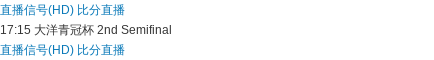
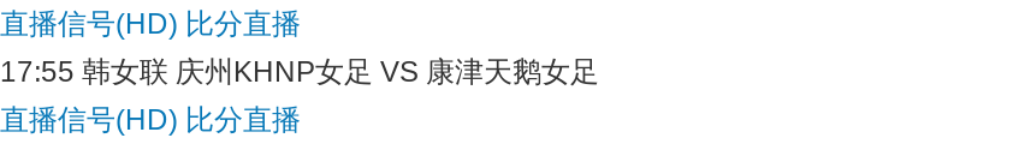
- 17:15 大洋青冠杯2nd Semifinal
+ 17:55 韩女联庆州KHNP女足 VS 康津天鹅女足
